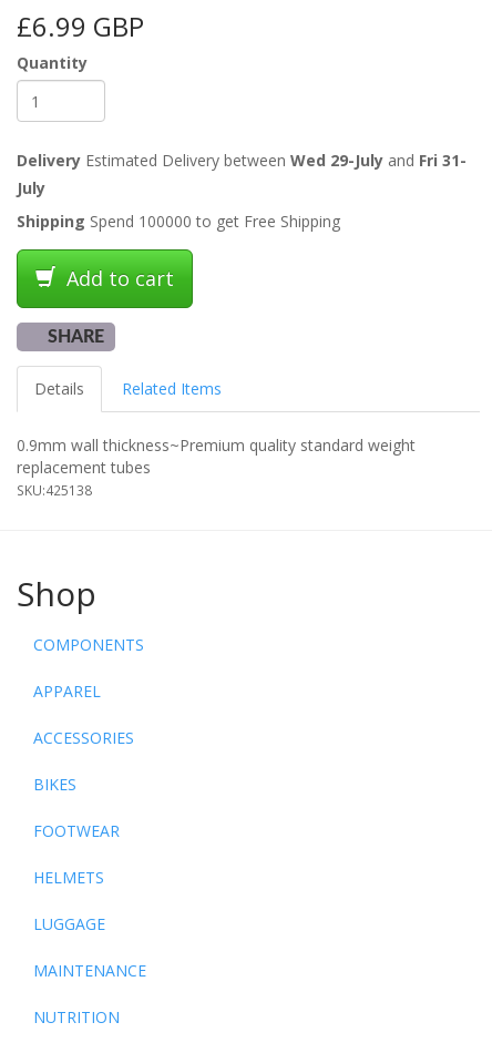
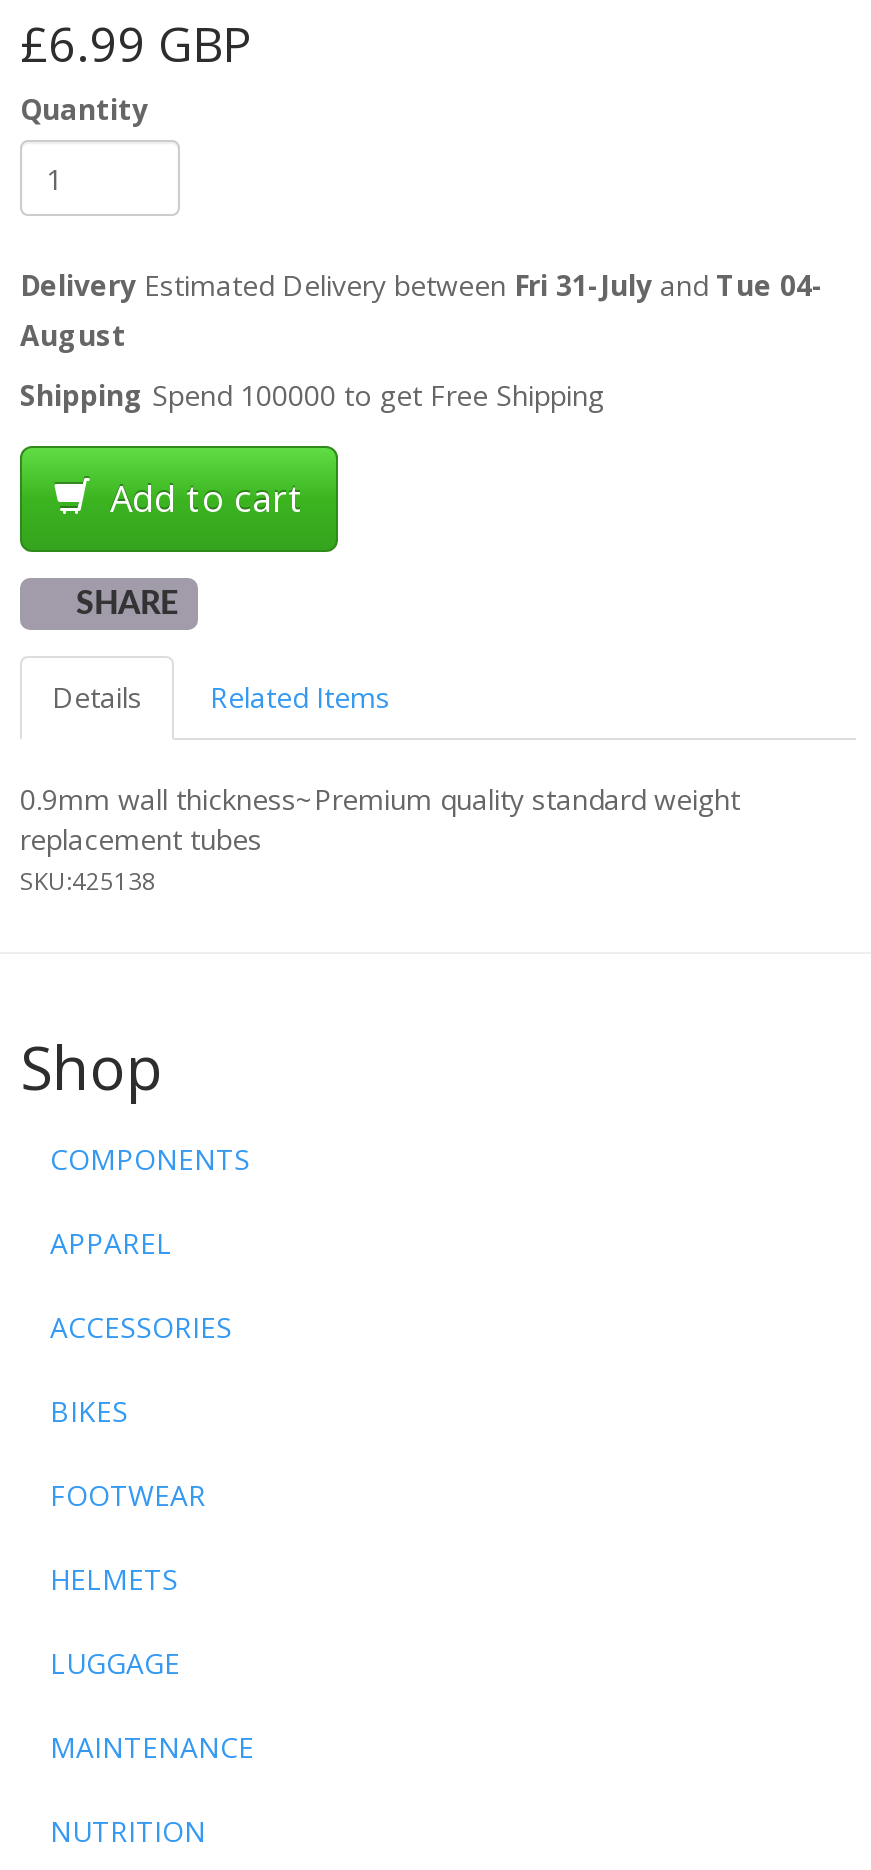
- Delivery Estimated Delivery between Wed 29-July and Fri 31-
- July
+ Delivery Estimated Delivery between Fri 31-July and Tue 04-
+ August
